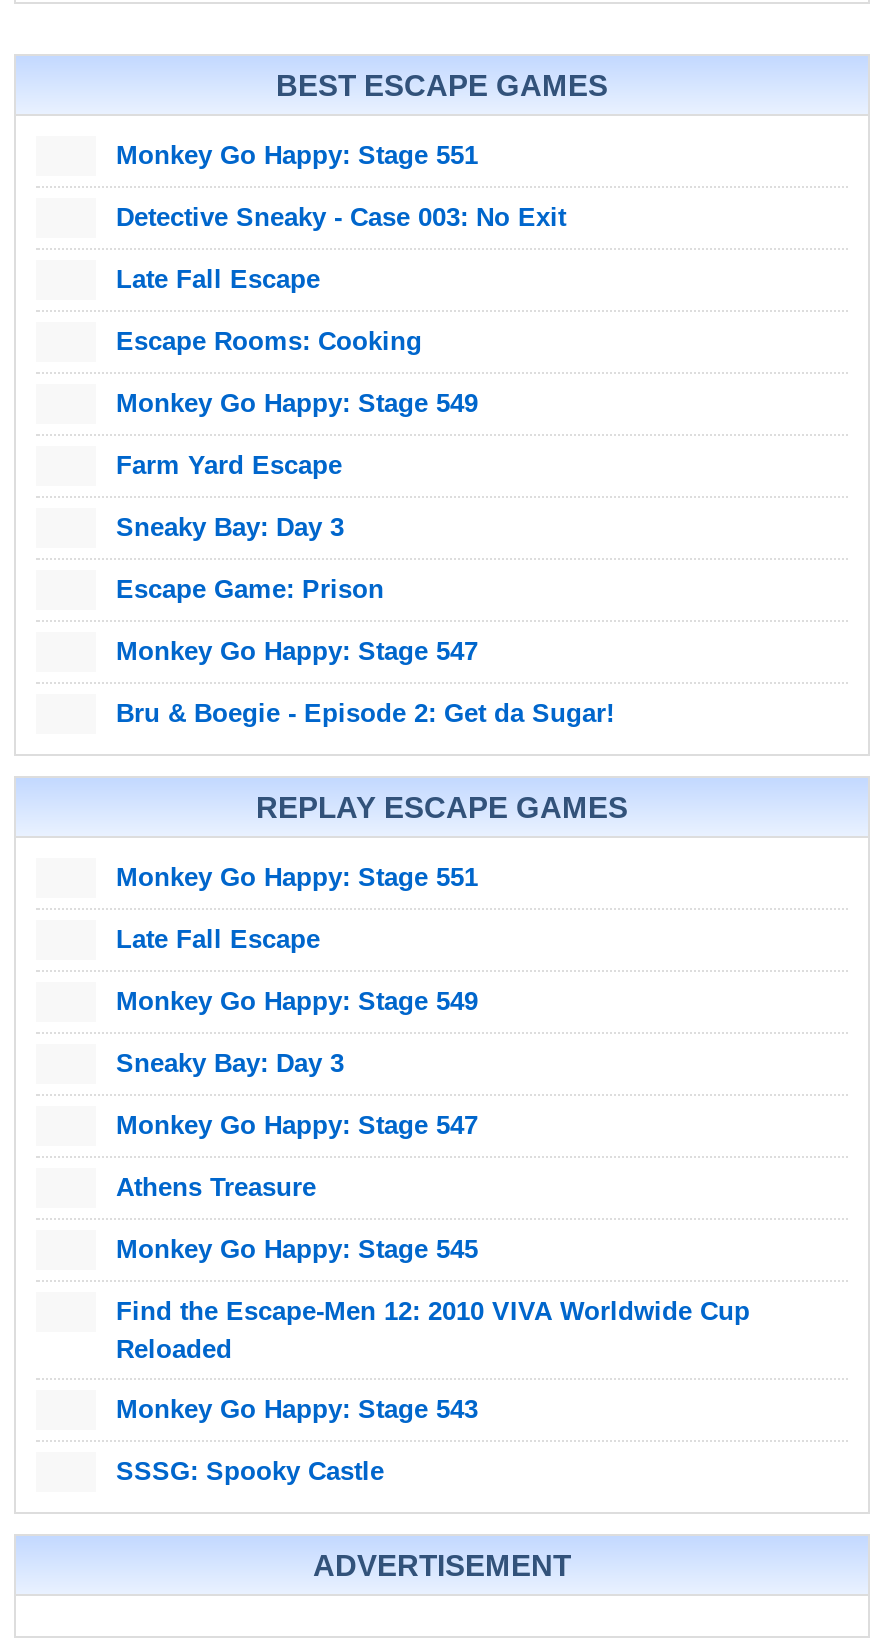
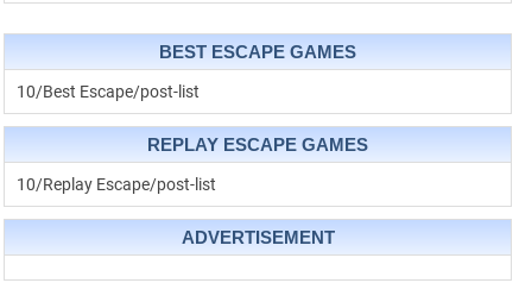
- Monkey Go Happy: Stage 551
- Detective Sneaky - Case 003: No Exit
- Late Fall Escape
- Escape Rooms: Cooking
- Monkey Go Happy: Stage 549
- Farm Yard Escape
- Sneaky Bay: Day 3
- Escape Game: Prison
- Monkey Go Happy: Stage 547
- Bru & Boegie - Episode 2: Get da Sugar!
+ 10/Best Escape/post-list

- Monkey Go Happy: Stage 551
- Late Fall Escape
- Monkey Go Happy: Stage 549
- Sneaky Bay: Day 3
- Monkey Go Happy: Stage 547
- Athens Treasure
- Monkey Go Happy: Stage 545
- Find the Escape-Men 12: 2010 VIVA Worldwide Cup
- Reloaded
- Monkey Go Happy: Stage 543
- SSSG: Spooky Castle
+ 10/Replay Escape/post-list
